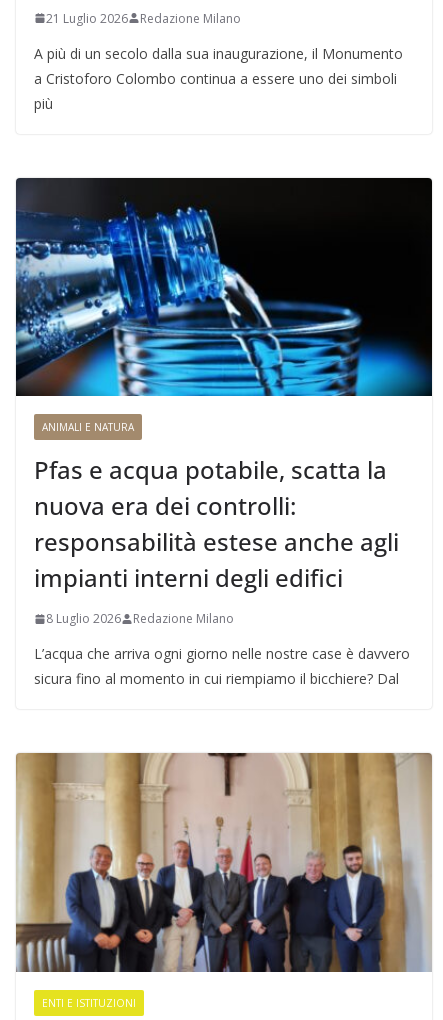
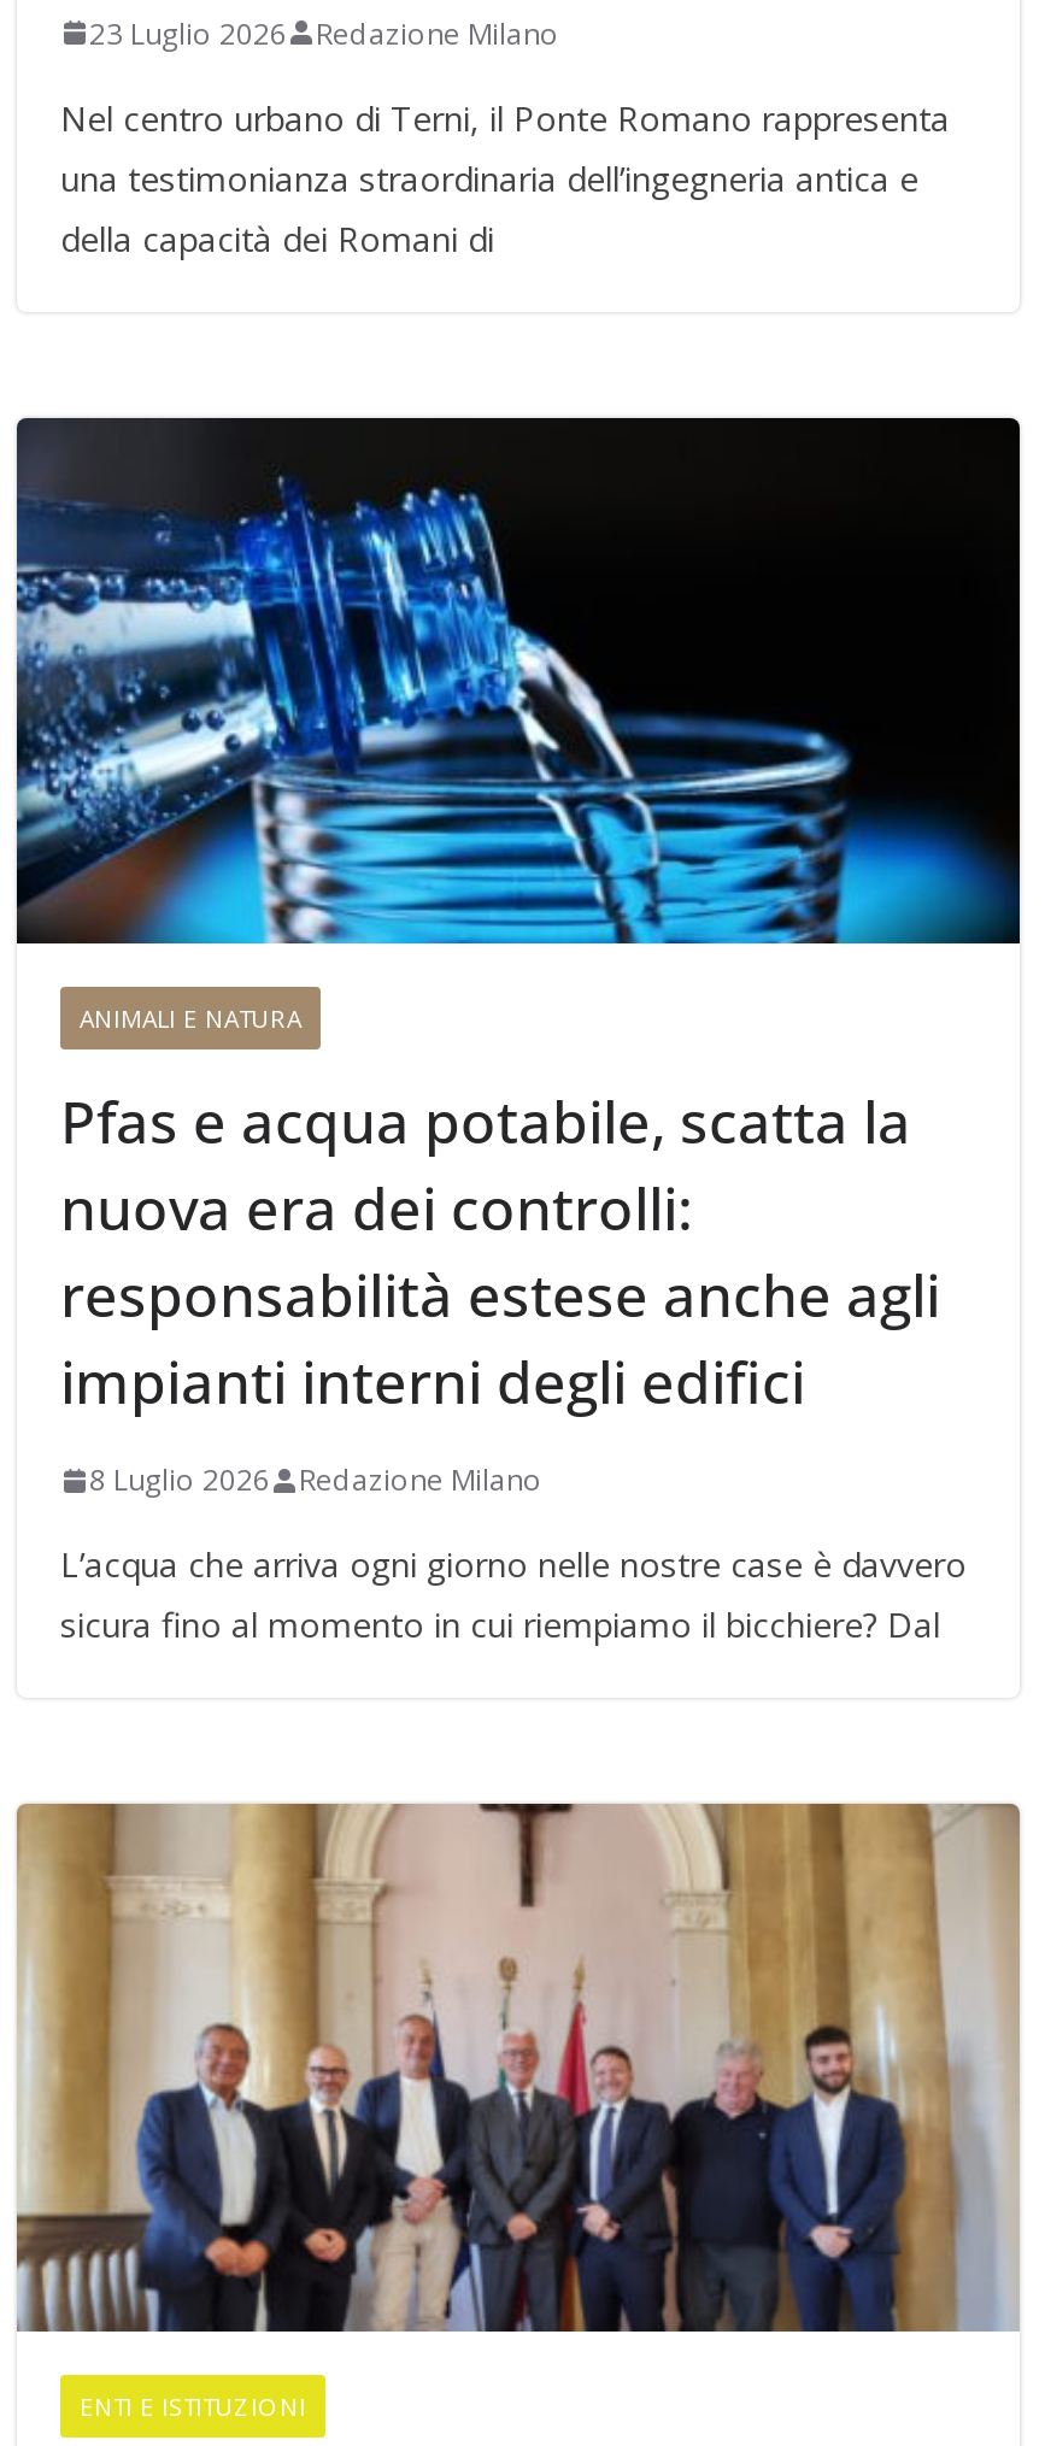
- 21 Luglio 2026 Redazione Milano
+ 23 Luglio 2026 Redazione Milano

- A più di un secolo dalla sua inaugurazione, il Monumento
- a Cristoforo Colombo continua a essere uno dei simboli
- più
+ Nel centro urbano di Terni, il Ponte Romano rappresenta
+ una testimonianza straordinaria dell’ingegneria antica e
+ della capacità dei Romani di
